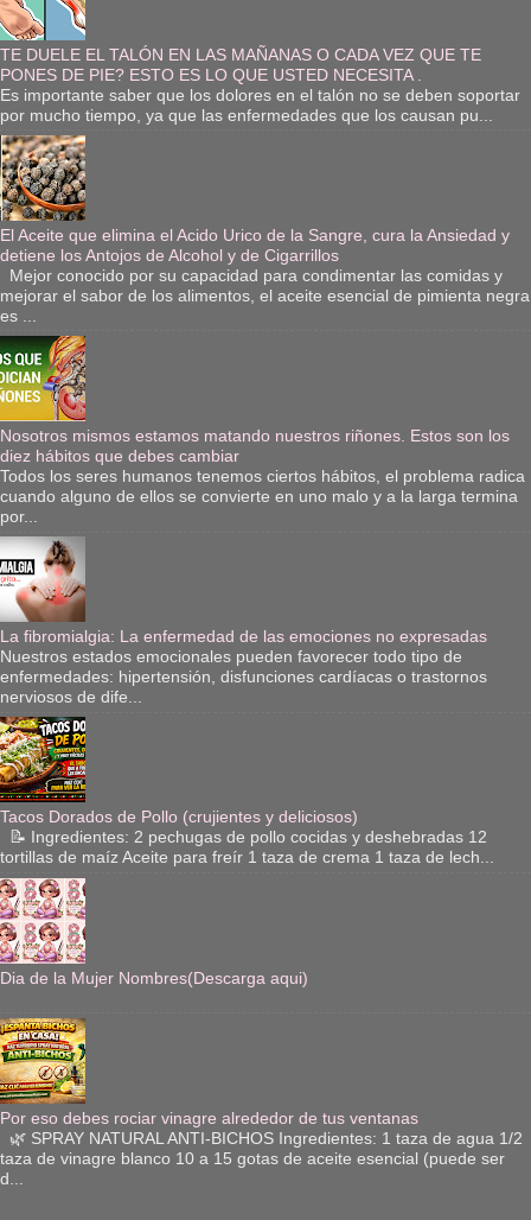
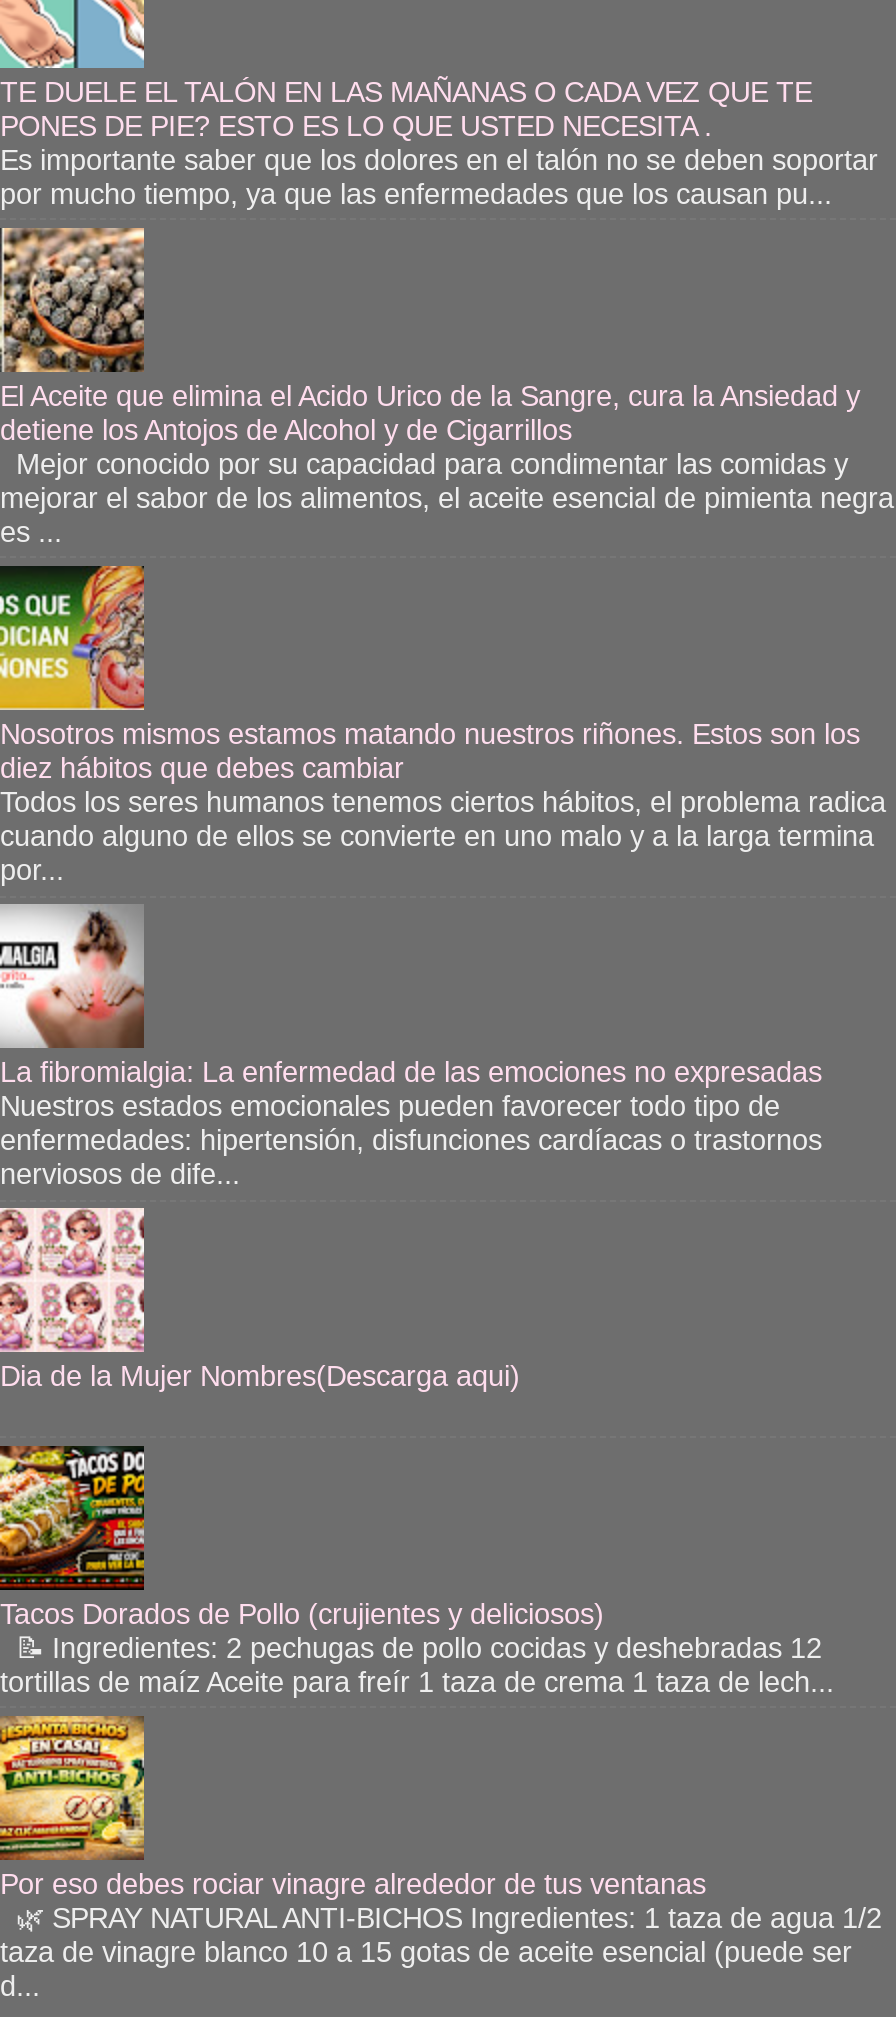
moved down: [image] | Tacos Dorados de Pollo (crujientes y deliciosos) | tortillas de maíz Aceite para freír 1 taza de crema 1 taza de lech...

moved up: [image] | Dia de la Mujer Nombres(Descarga aqui)
